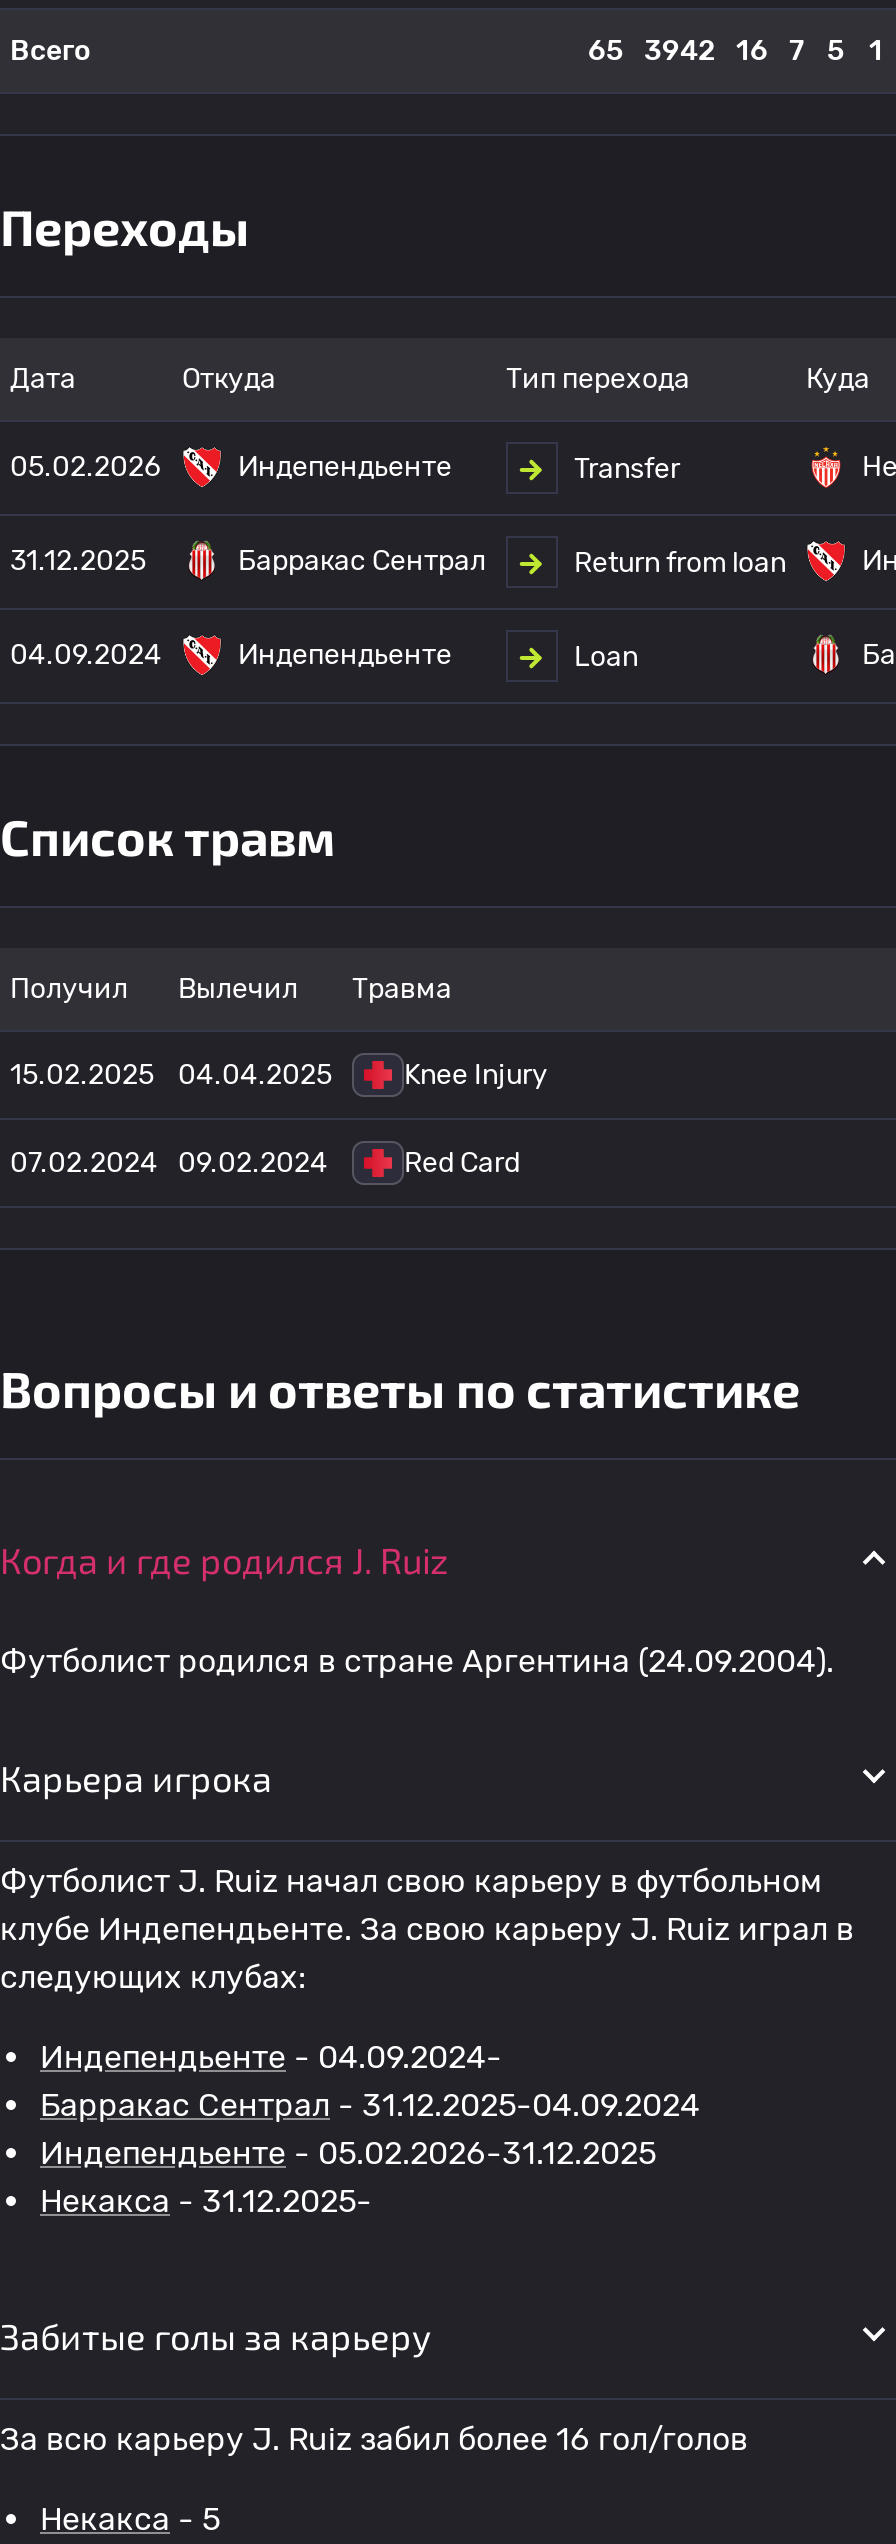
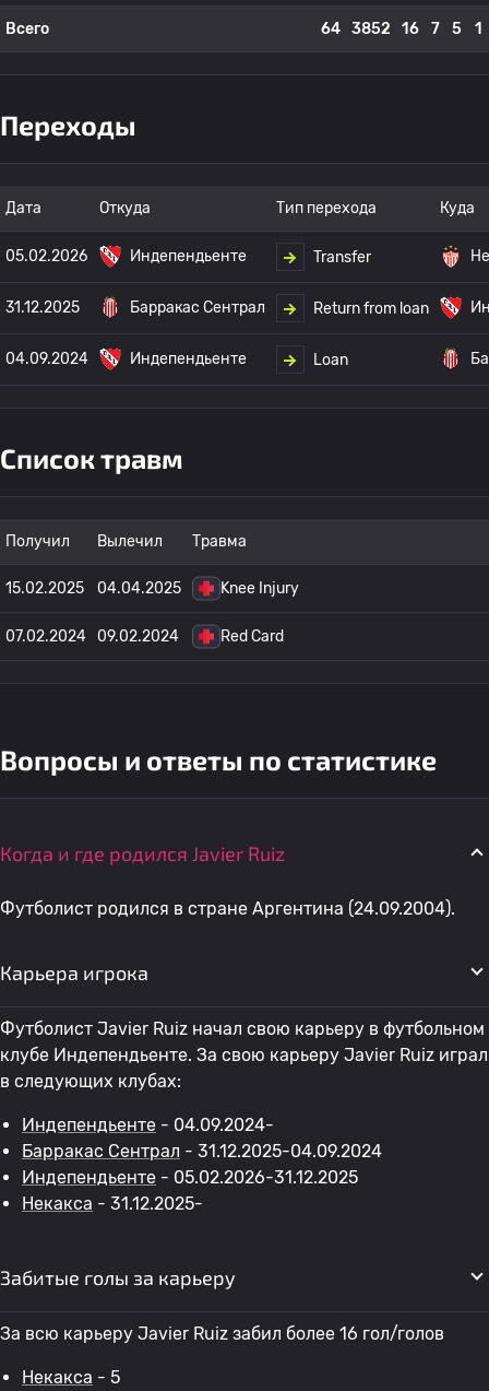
- 65 3942 16 7 5 1
+ 64 3852 16 7 5 1

- Когда и где родился J. Ruiz
+ Когда и где родился Javier Ruiz

- Футболист J. Ruiz начал свою карьеру в футбольном
- клубе Индепендьенте. За свою карьеру J. Ruiz играл в
- следующих клубах:
+ Футболист Javier Ruiz начал свою карьеру в футбольном
+ клубе Индепендьенте. За свою карьеру Javier Ruiz играл
+ в следующих клубах:

- За всю карьеру J. Ruiz забил более 16 гол/голов
+ За всю карьеру Javier Ruiz забил более 16 гол/голов
